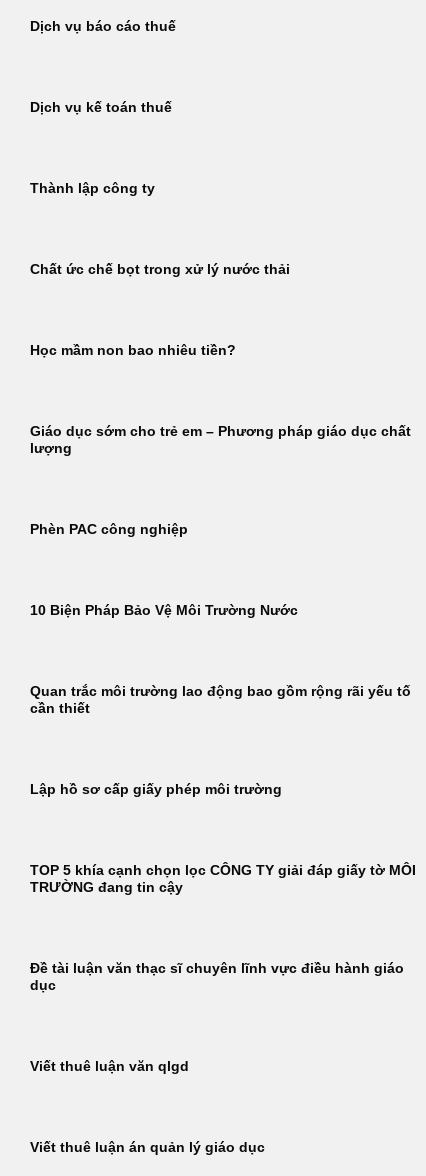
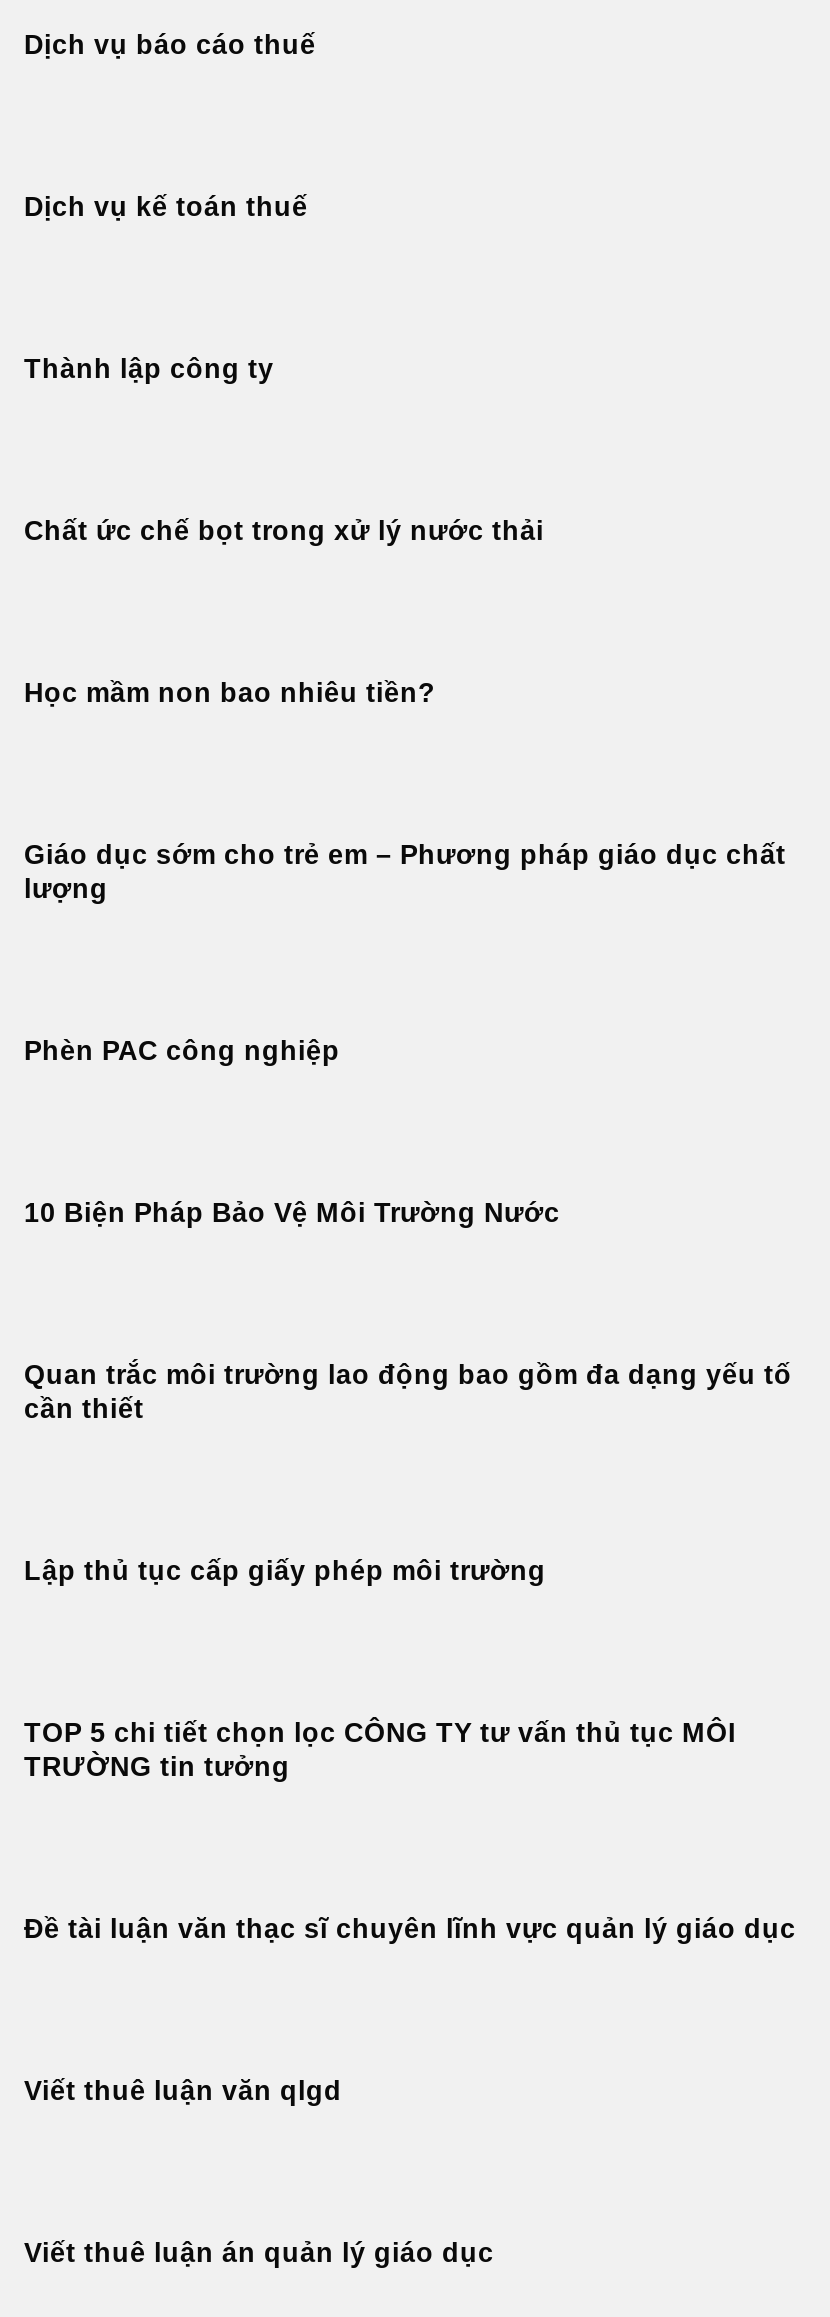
- Quan trắc môi trường lao động bao gồm rộng rãi yếu tố
+ Quan trắc môi trường lao động bao gồm đa dạng yếu tố

- Lập hồ sơ cấp giấy phép môi trường
+ Lập thủ tục cấp giấy phép môi trường

- TOP 5 khía cạnh chọn lọc CÔNG TY giải đáp giấy tờ MÔI
- TRƯỜNG đang tin cậy
+ TOP 5 chi tiết chọn lọc CÔNG TY tư vấn thủ tục MÔI
+ TRƯỜNG tin tưởng

- Đề tài luận văn thạc sĩ chuyên lĩnh vực điều hành giáo
- dục
+ Đề tài luận văn thạc sĩ chuyên lĩnh vực quản lý giáo dục
